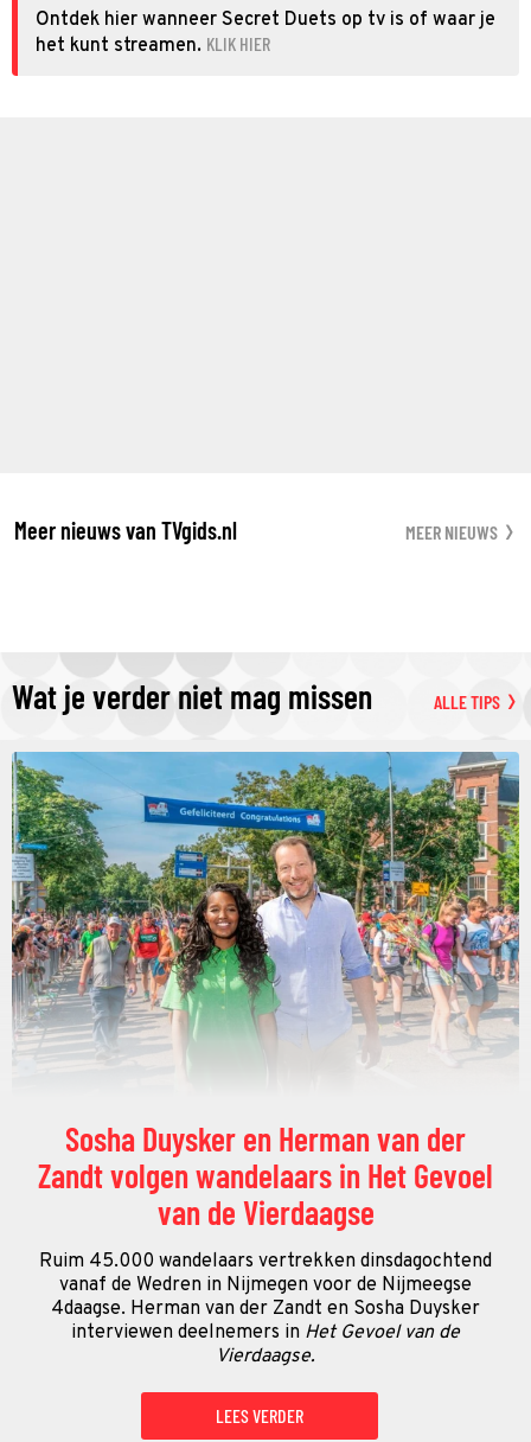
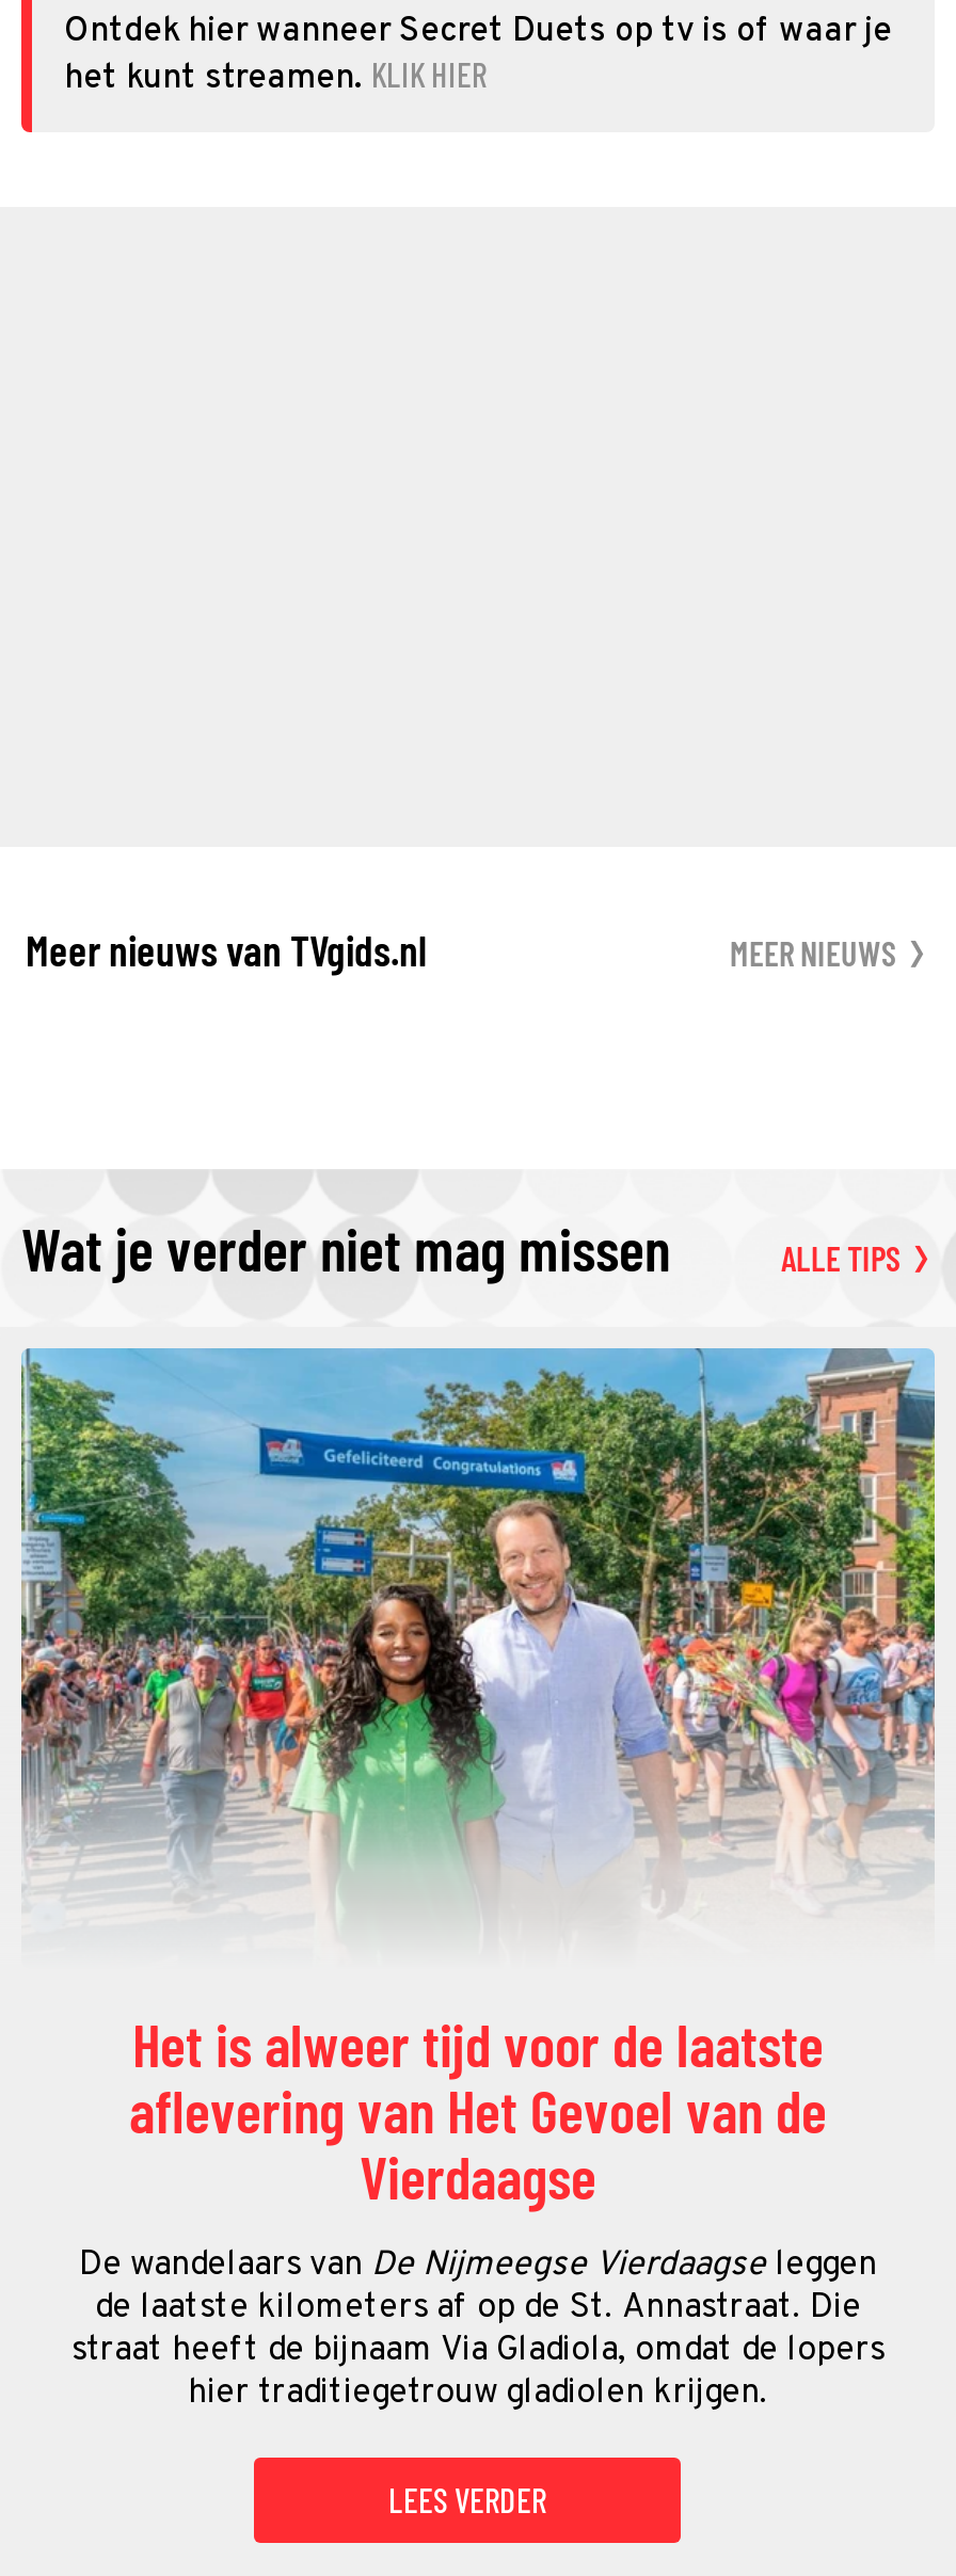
- Sosha Duysker en Herman van der
- Zandt volgen wandelaars in Het Gevoel
- van de Vierdaagse
- Ruim 45.000 wandelaars vertrekken dinsdagochtend
- vanaf de Wedren in Nijmegen voor de Nijmeegse
- 4daagse. Herman van der Zandt en Sosha Duysker
- interviewen deelnemers in Het Gevoel van de
- Vierdaagse.
+ Het is alweer tijd voor de laatste
+ aflevering van Het Gevoel van de
+ Vierdaagse
+ De wandelaars van De Nijmeegse Vierdaagse leggen
+ de laatste kilometers af op de St. Annastraat. Die
+ straat heeft de bijnaam Via Gladiola, omdat de lopers
+ hier traditiegetrouw gladiolen krijgen.
